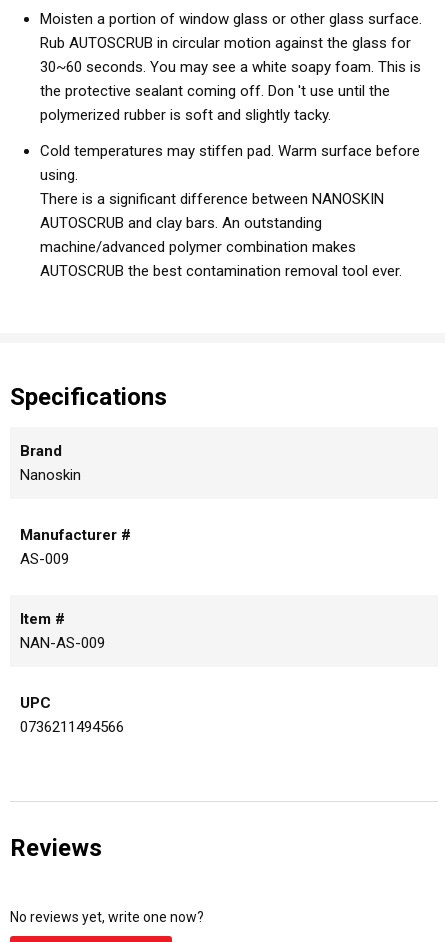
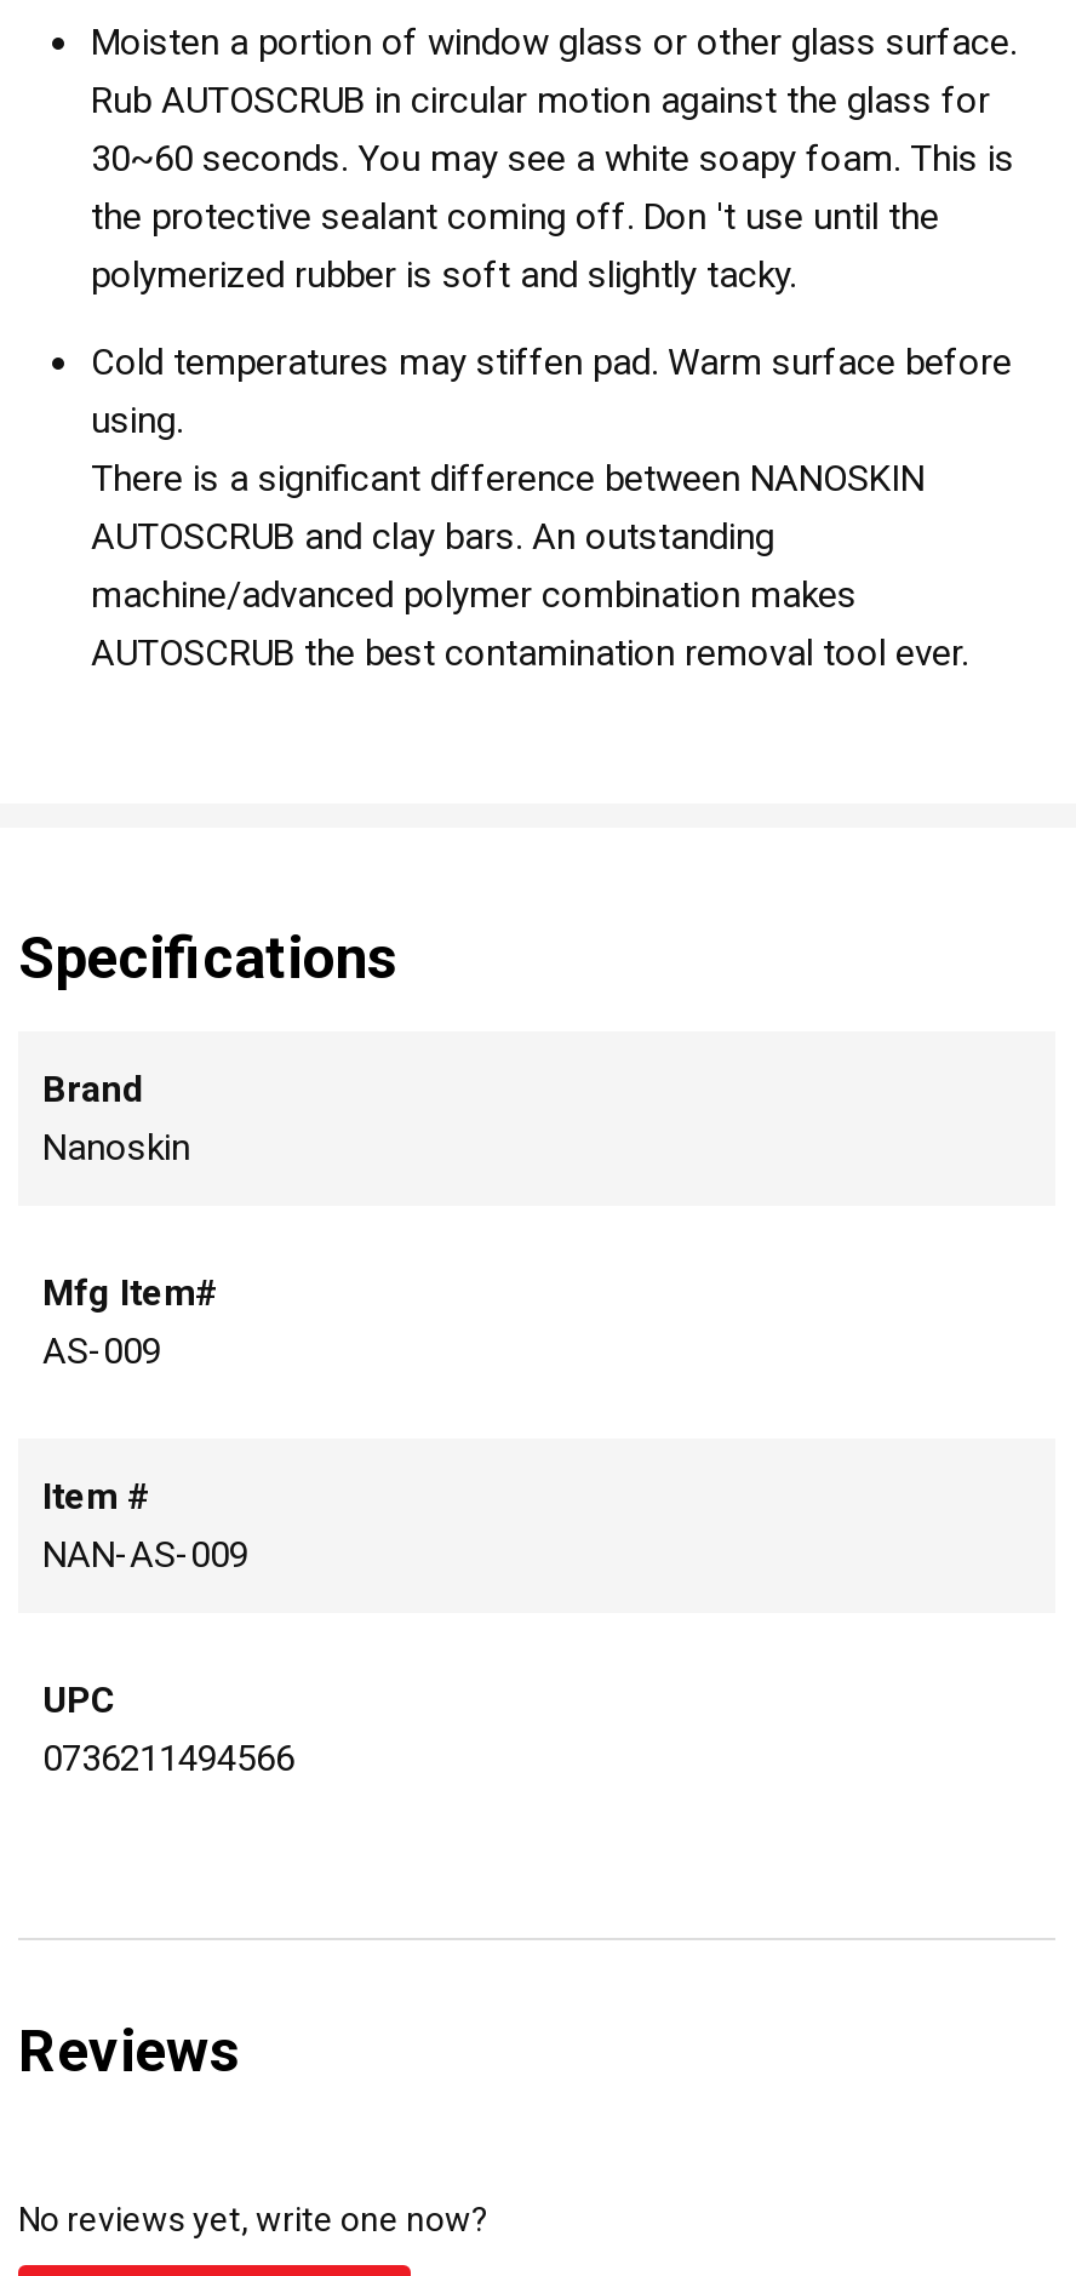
- Manufacturer #
+ Mfg Item#
